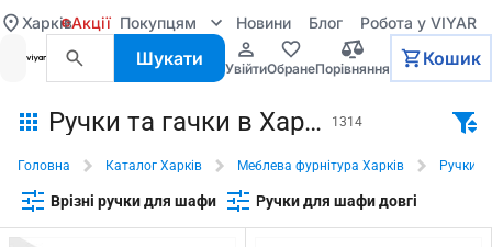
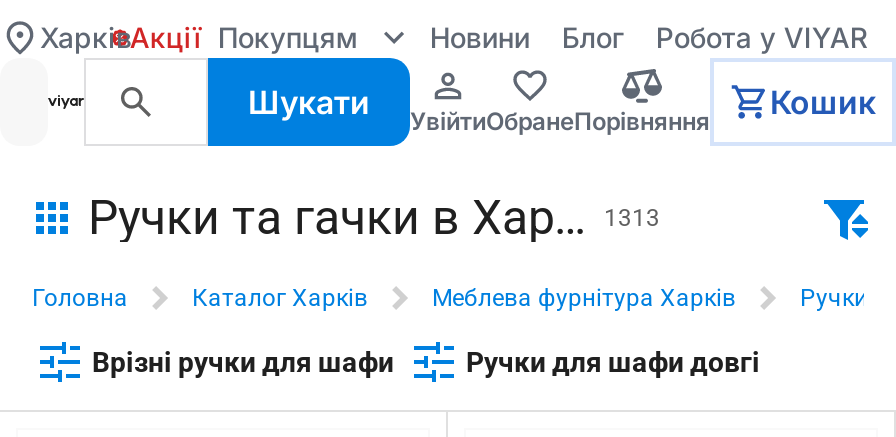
- 1314
+ 1313
